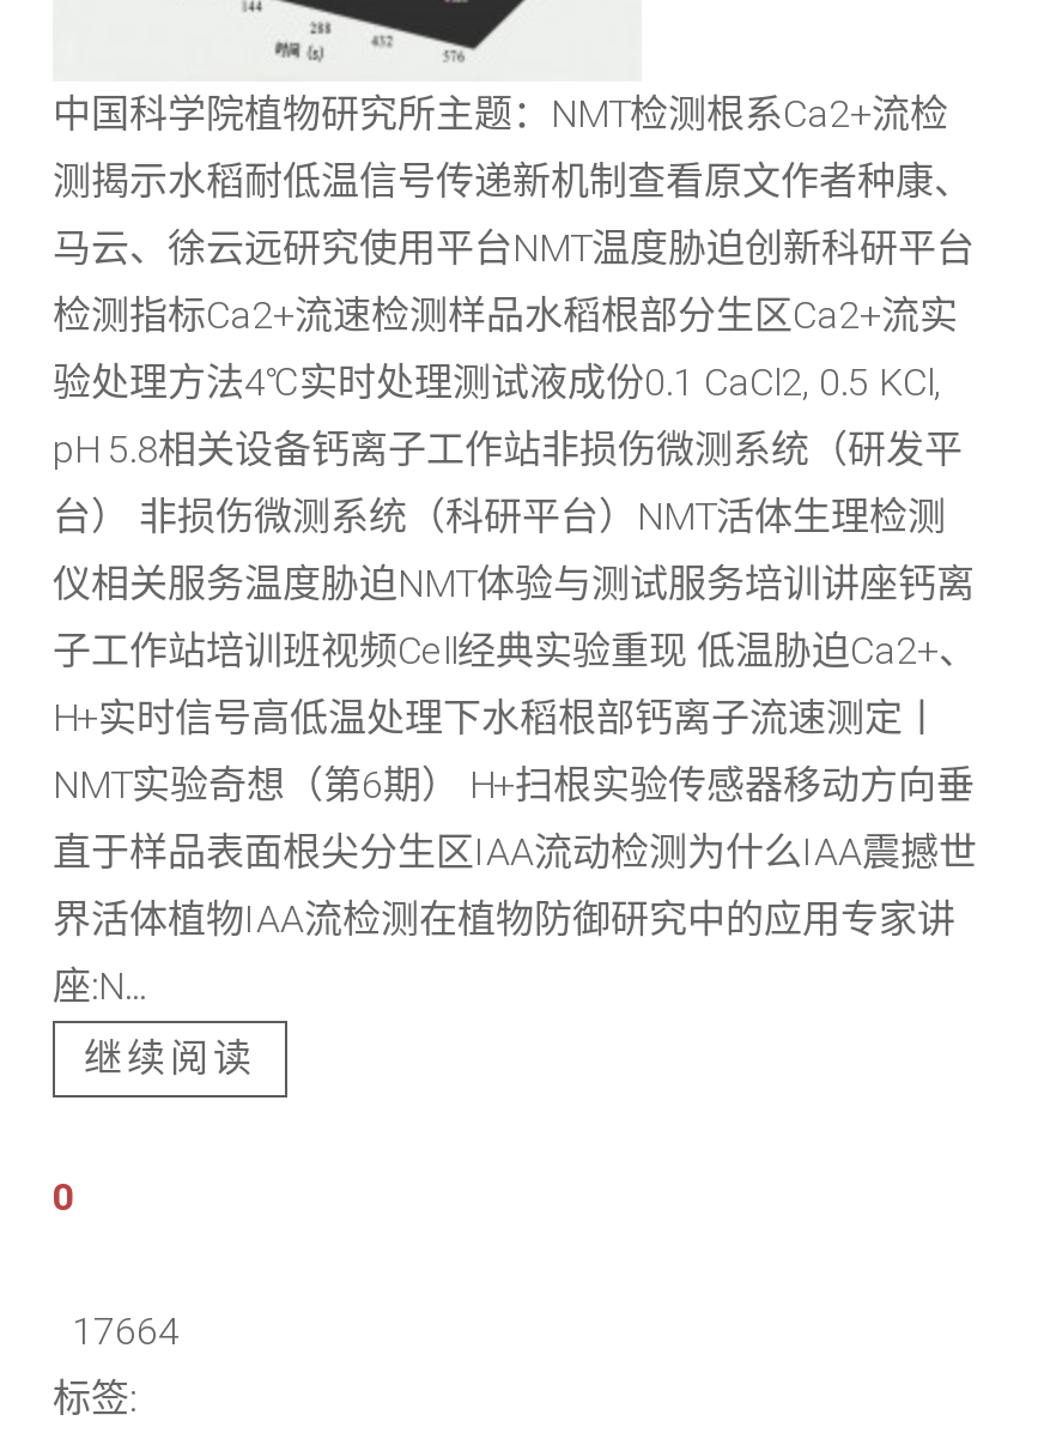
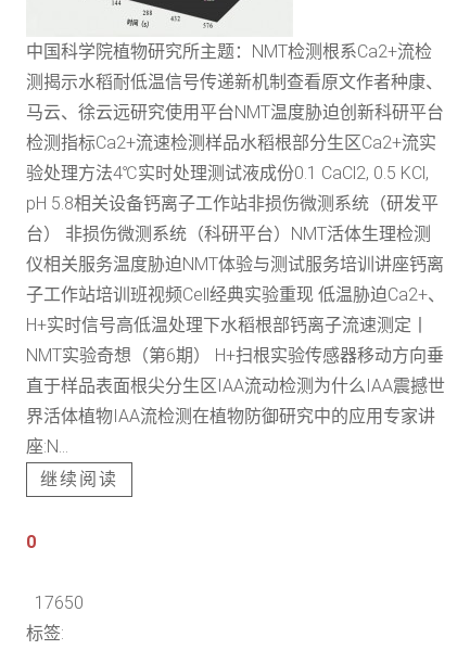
- 17664
+ 17650
